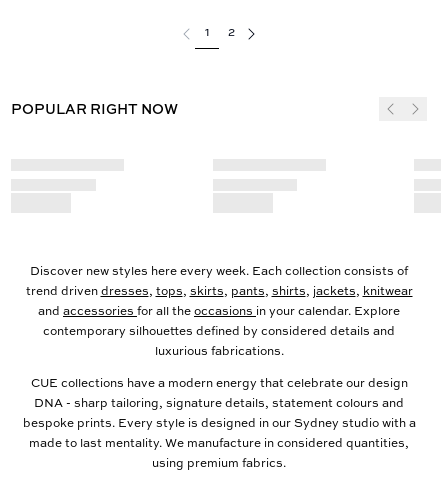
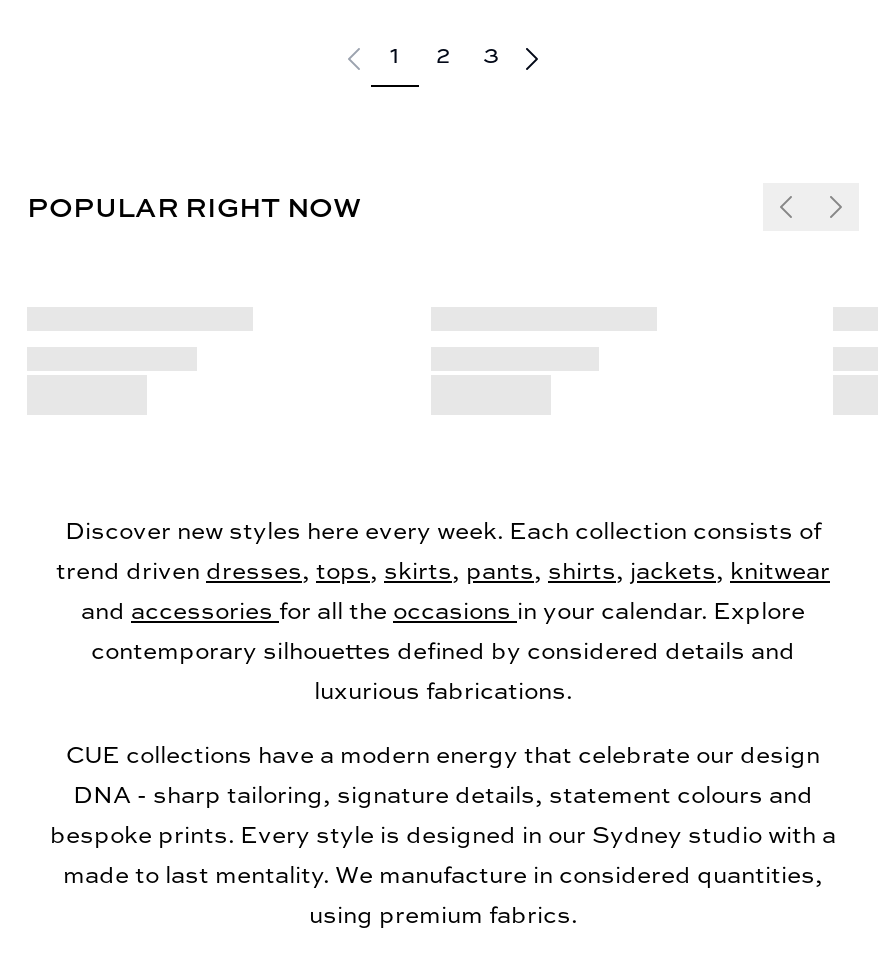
+ 3
